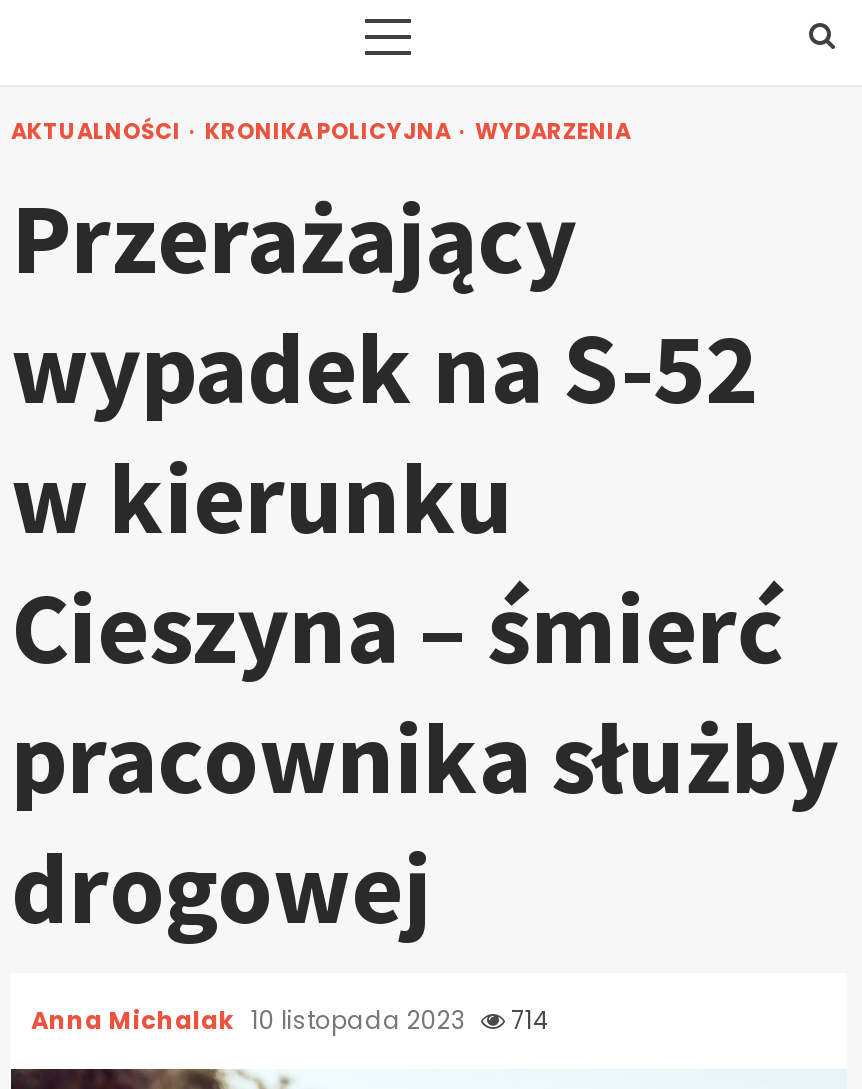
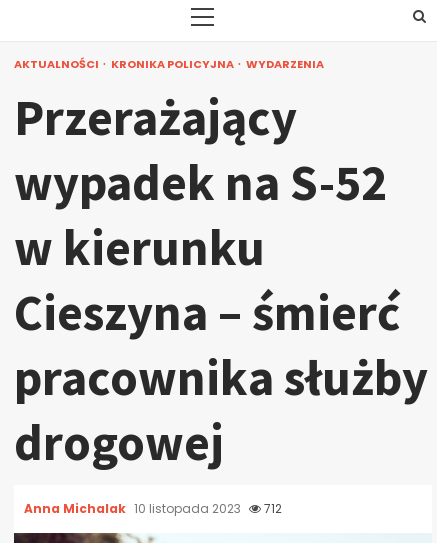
- Anna Michalak 10 listopada 2023 714
+ Anna Michalak 10 listopada 2023 712
